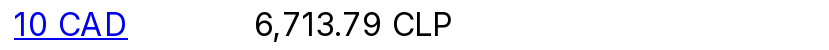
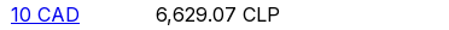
- 6,713.79 CLP
+ 6,629.07 CLP
